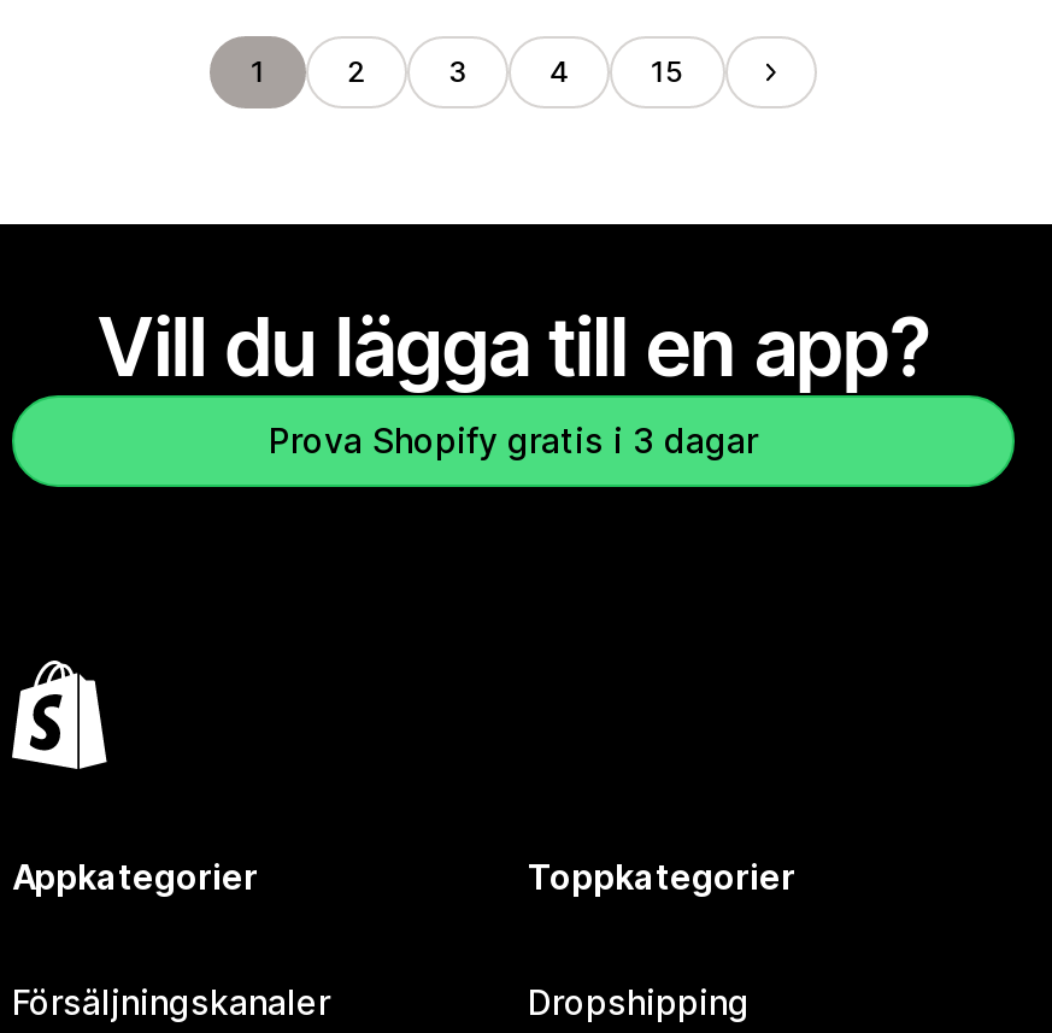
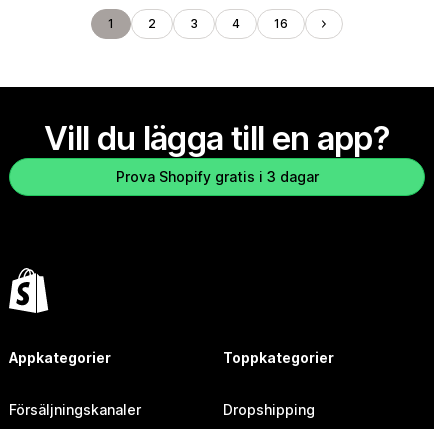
- 15
+ 16
